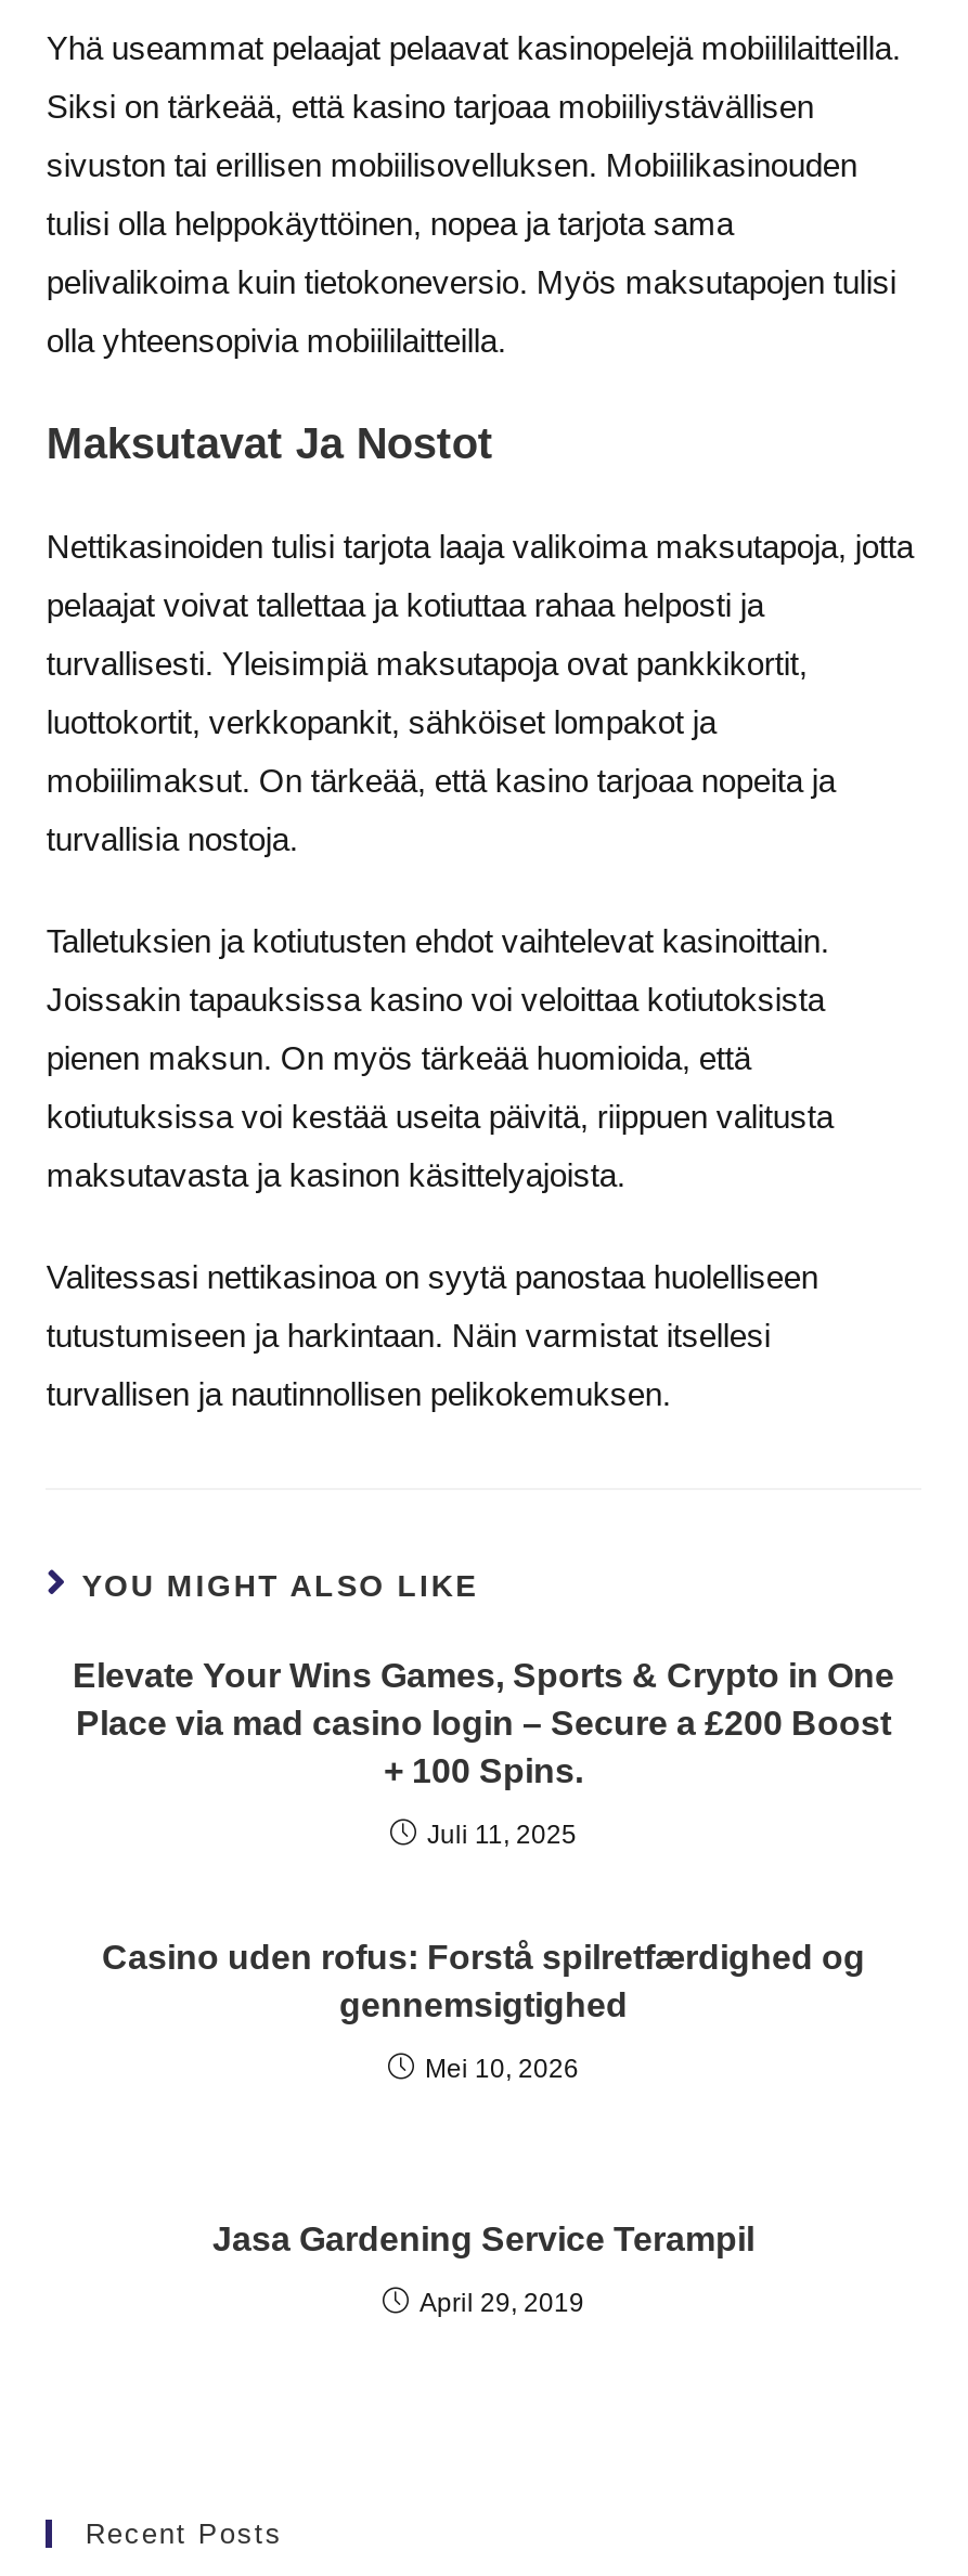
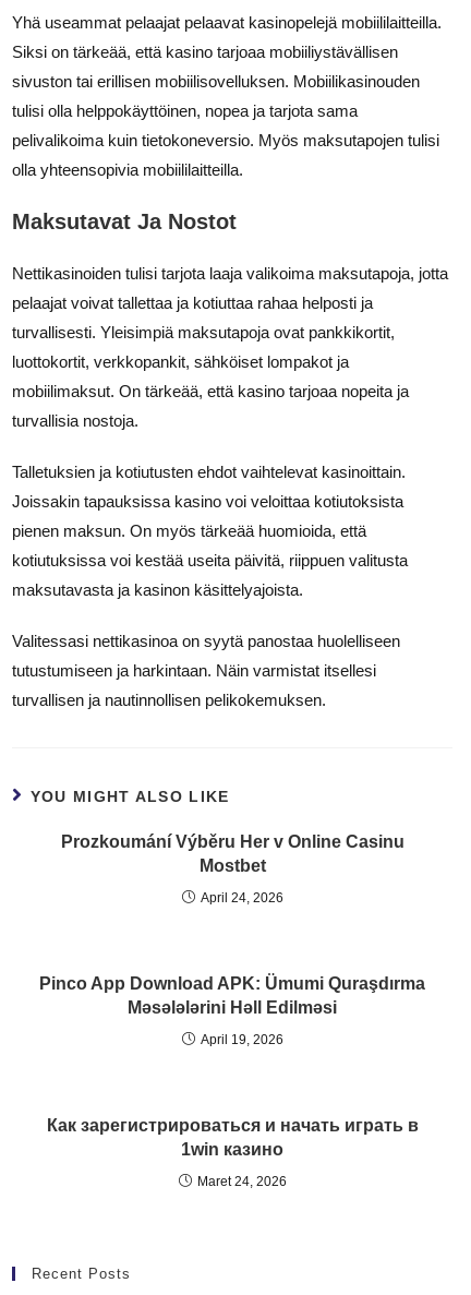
- Elevate Your Wins Games, Sports & Crypto in One
- Place via mad casino login – Secure a £200 Boost
- + 100 Spins.
+ Prozkoumání Výběru Her v Online Casinu
+ Mostbet

- Juli 11, 2025
+ April 24, 2026

- Casino uden rofus: Forstå spilretfærdighed og
- gennemsigtighed
+ Pinco App Download APK: Ümumi Quraşdırma
+ Məsələlərini Həll Edilməsi

- Mei 10, 2026
+ April 19, 2026

- Jasa Gardening Service Terampil
+ Как зарегистрироваться и начать играть в
+ 1win казино

- April 29, 2019
+ Maret 24, 2026
